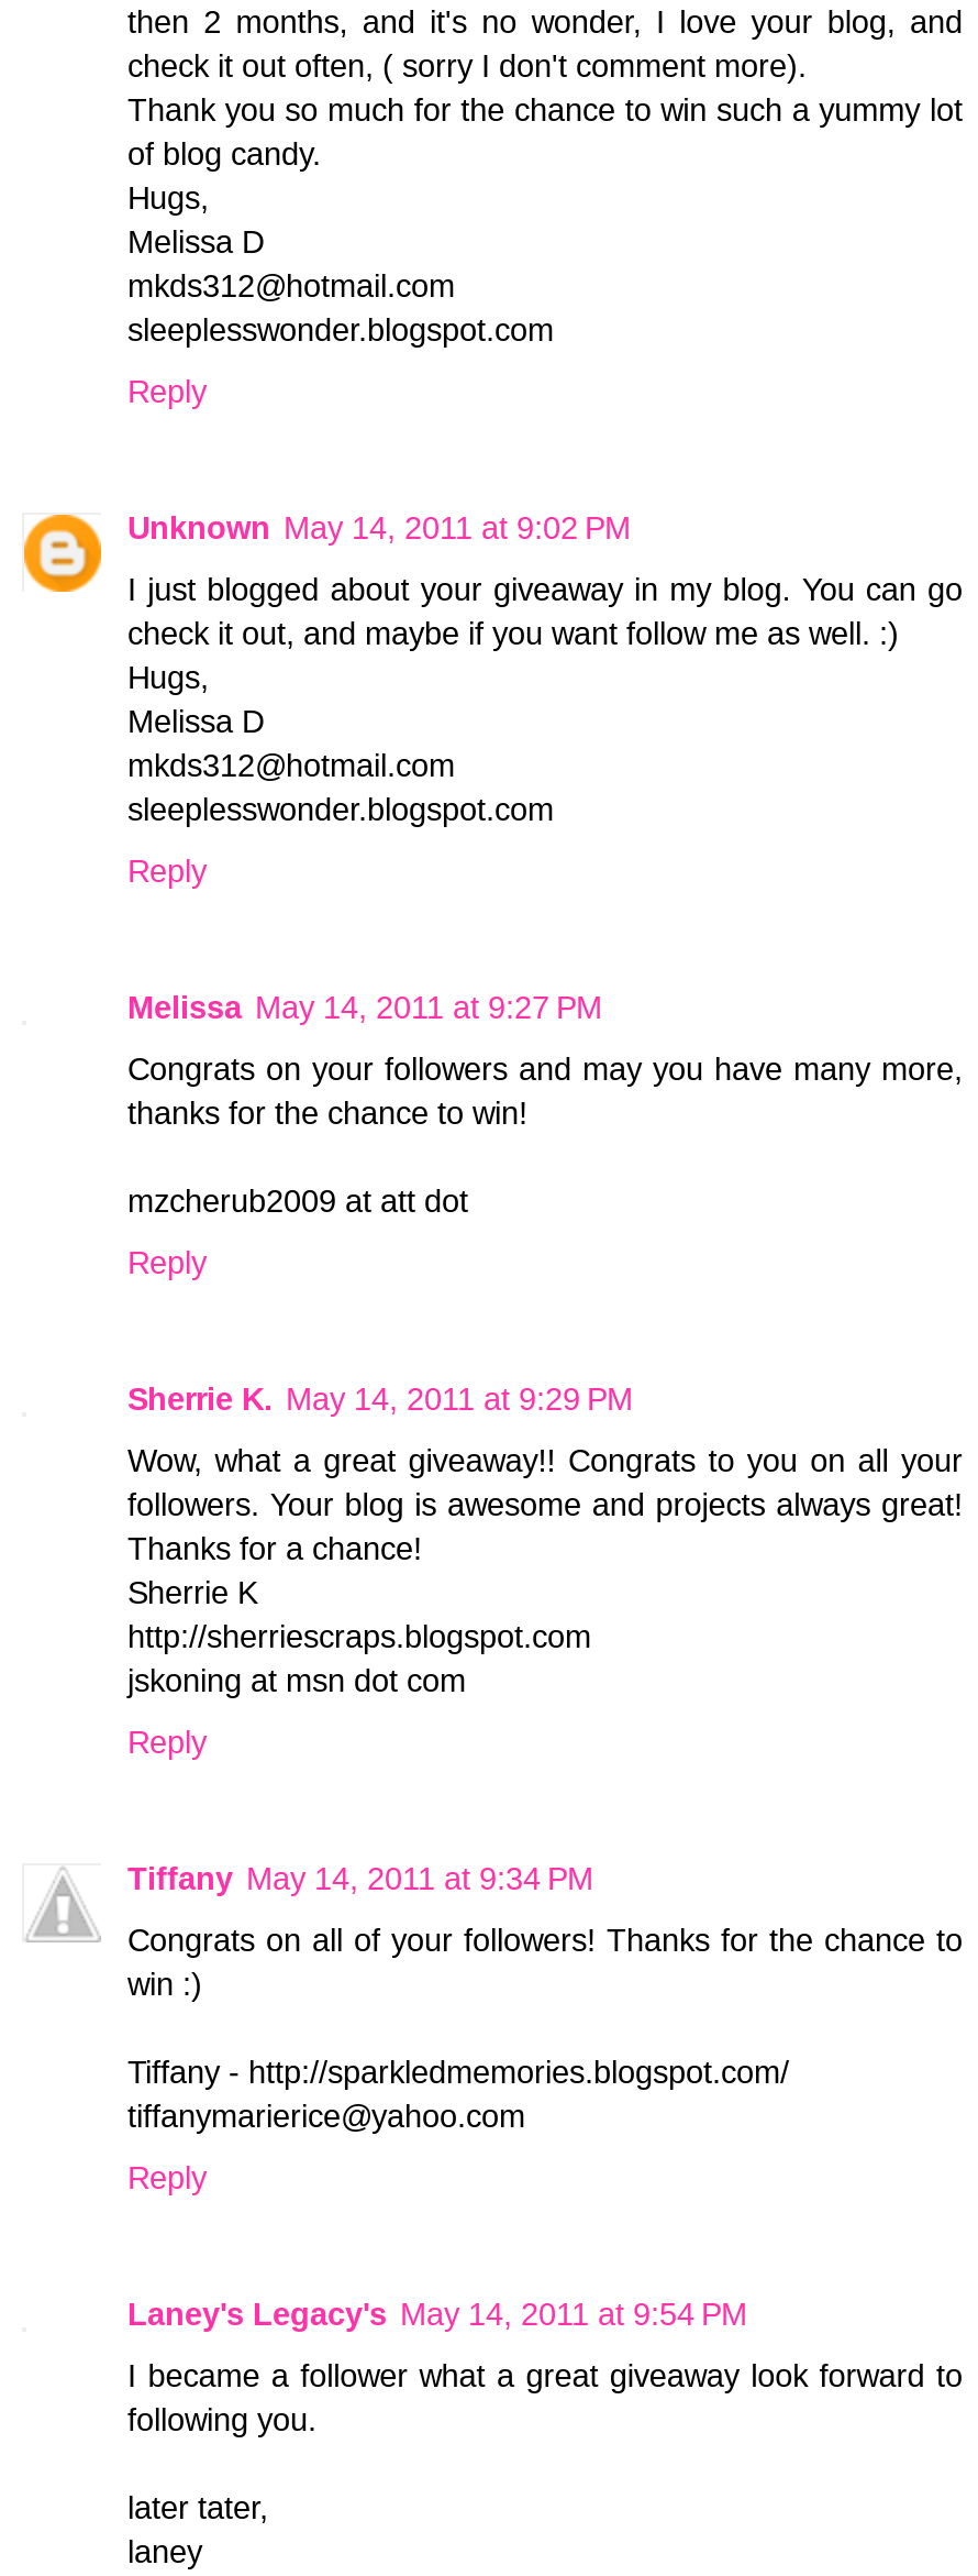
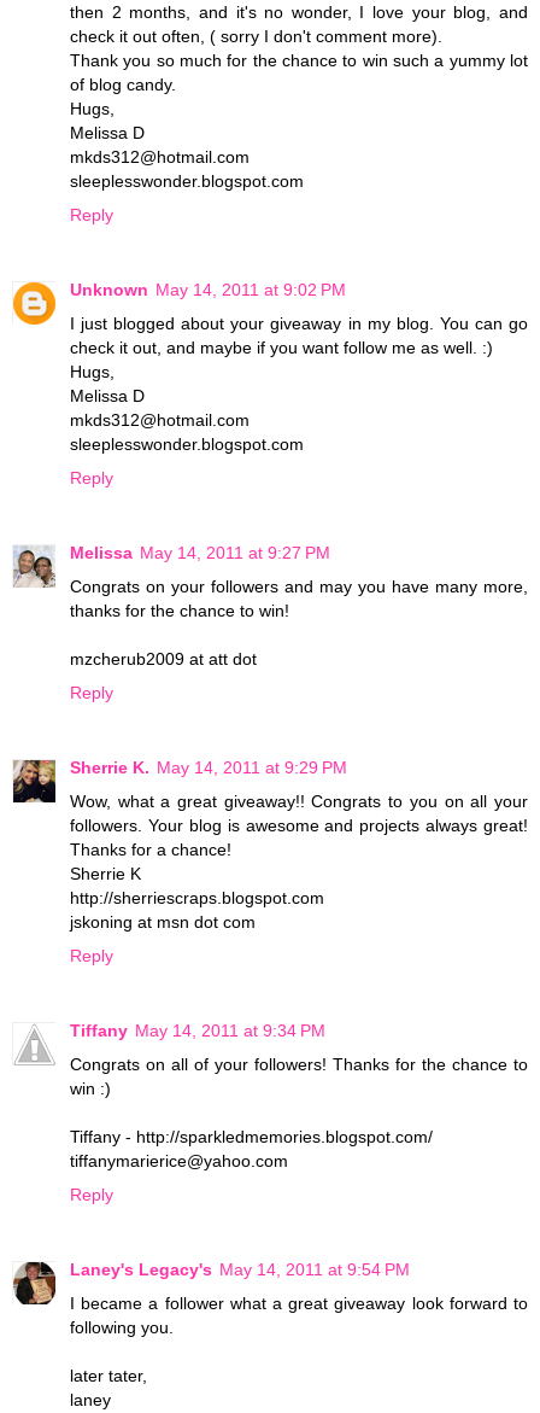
+ [image]

+ [image]

+ [image]
